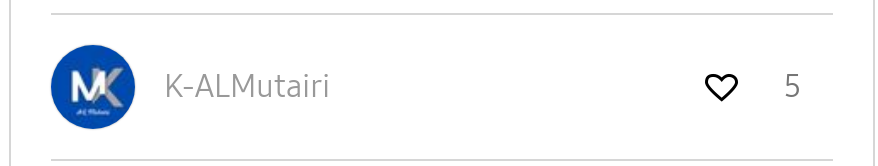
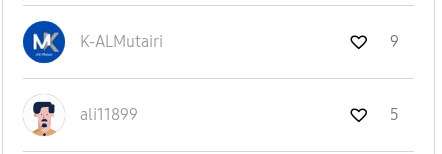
+ [image]
+ ali11899

+ 9
